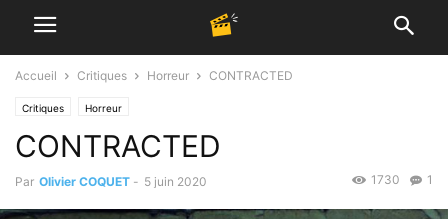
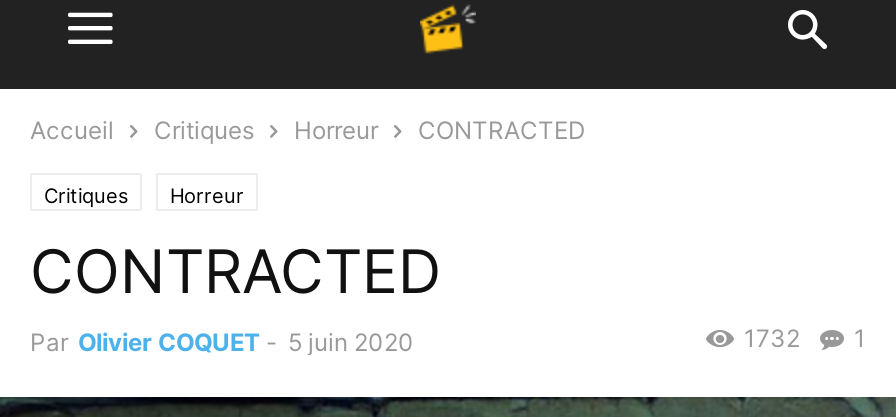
- 1730 1
+ 1732 1
